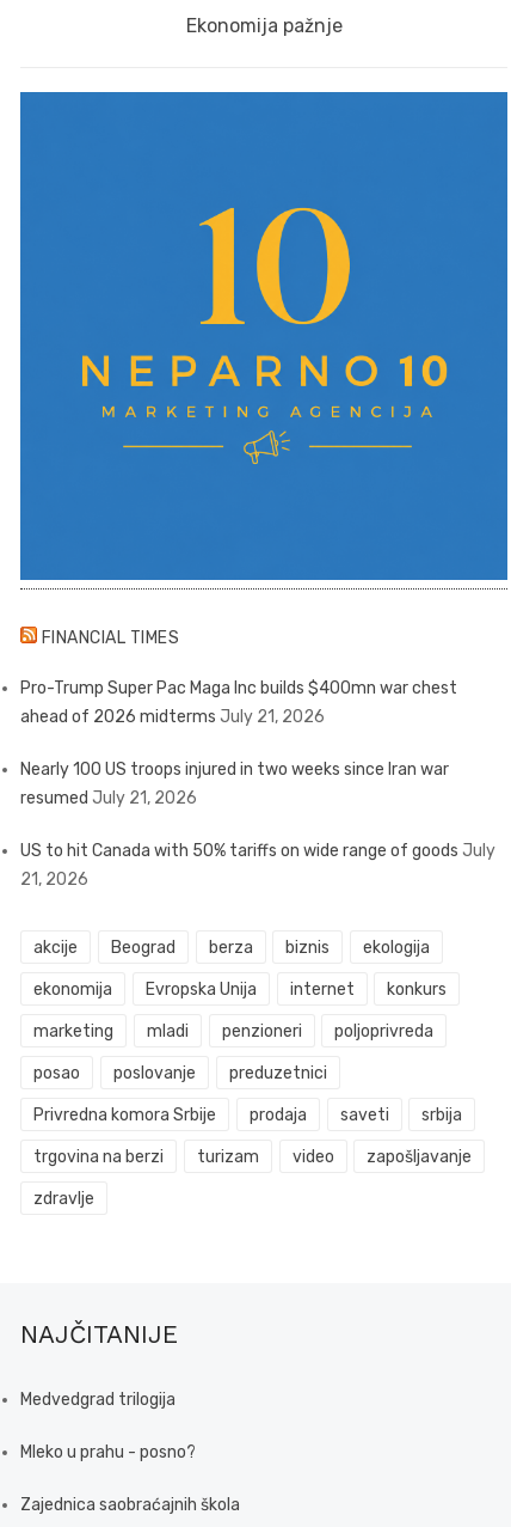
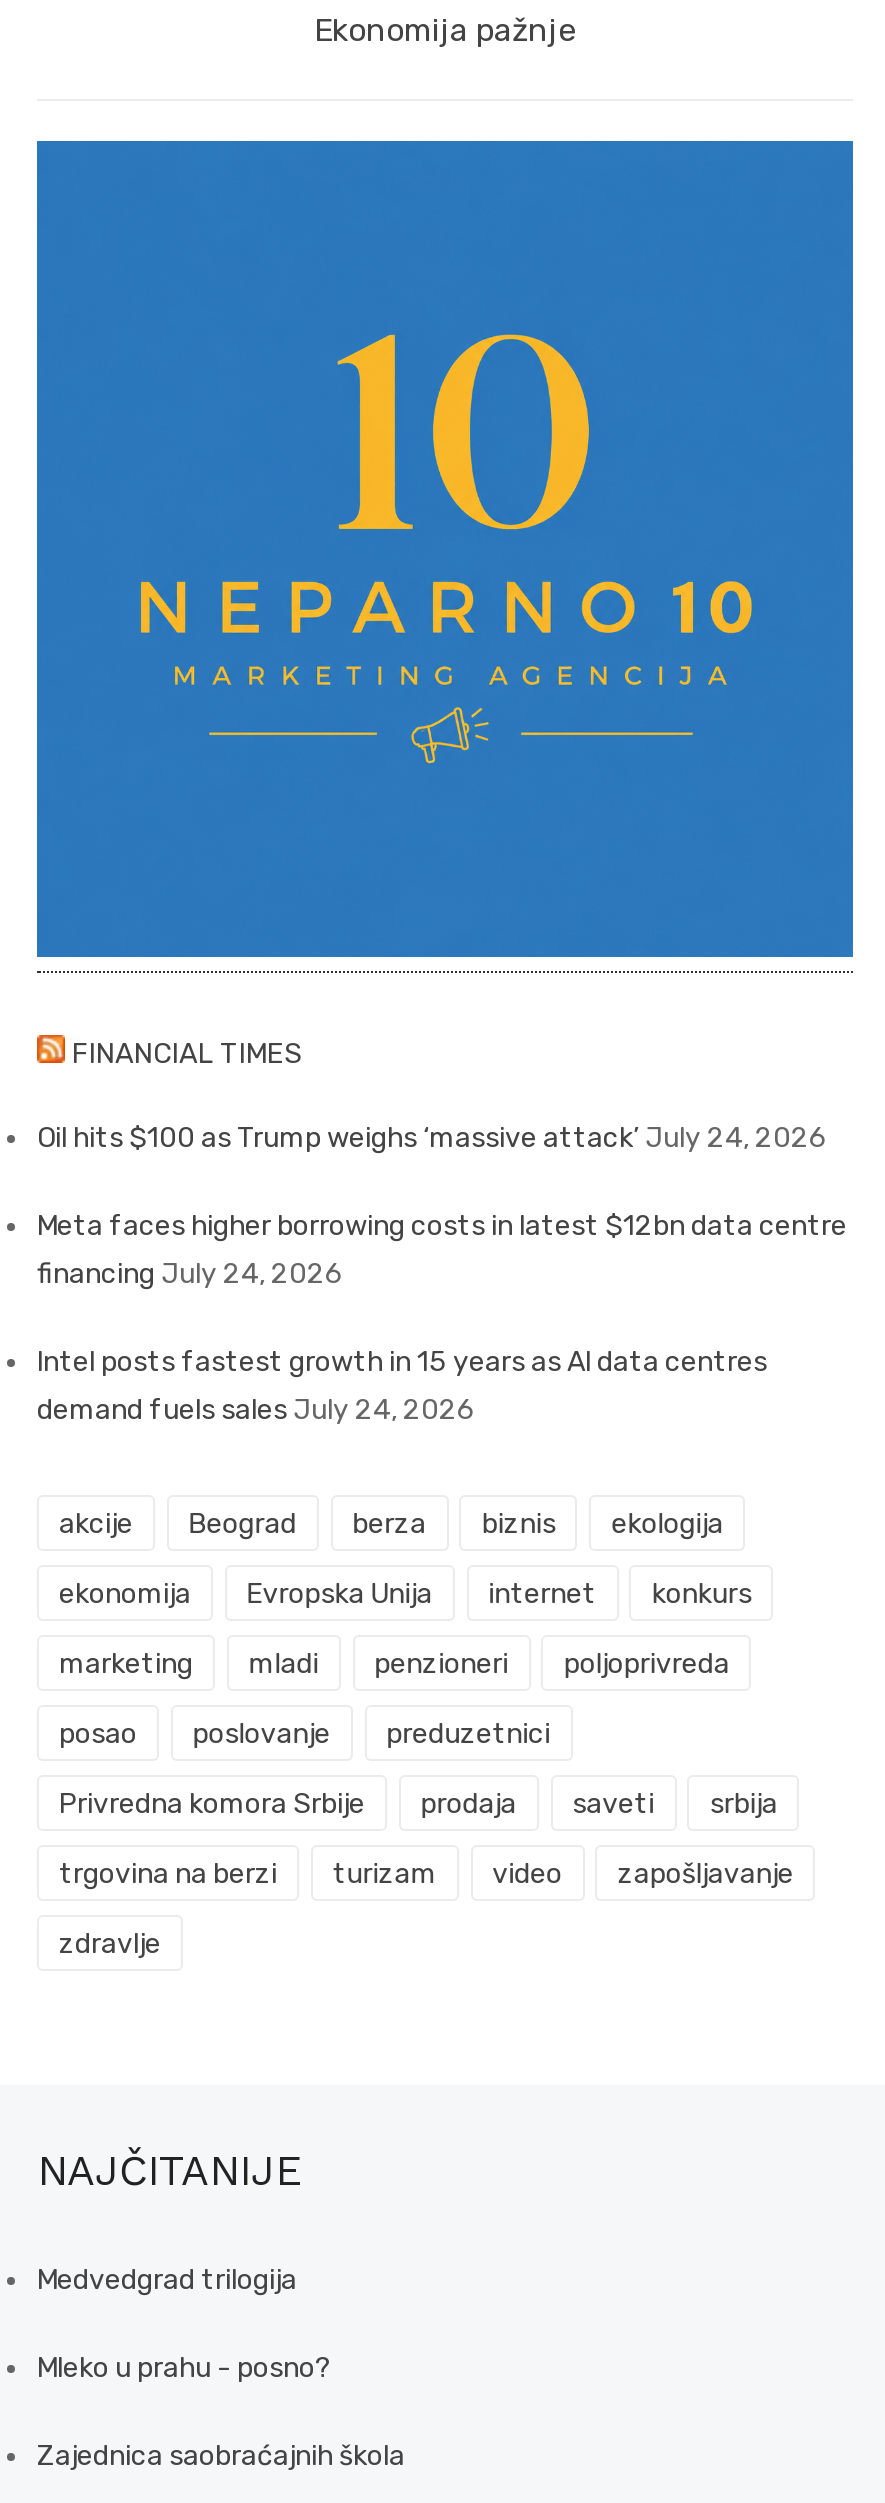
- Pro-Trump Super Pac Maga Inc builds $400mn war chest
- ahead of 2026 midterms July 21, 2026
+ Oil hits $100 as Trump weighs ‘massive attack’ July 24, 2026

- Nearly 100 US troops injured in two weeks since Iran war
- resumed July 21, 2026
+ Meta faces higher borrowing costs in latest $12bn data centre
+ financing July 24, 2026

- US to hit Canada with 50% tariffs on wide range of goods July
- 21, 2026
+ Intel posts fastest growth in 15 years as AI data centres
+ demand fuels sales July 24, 2026
